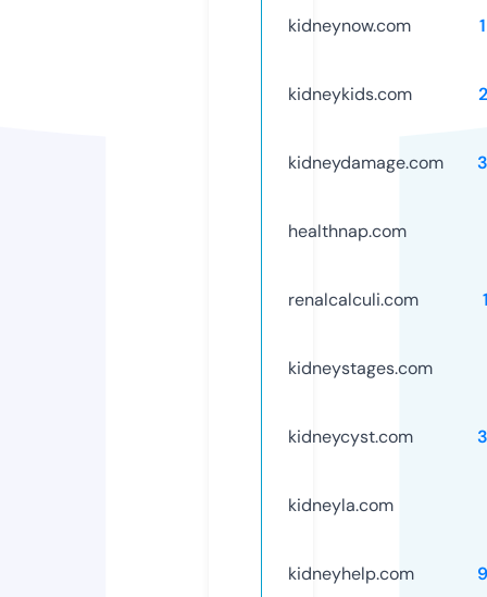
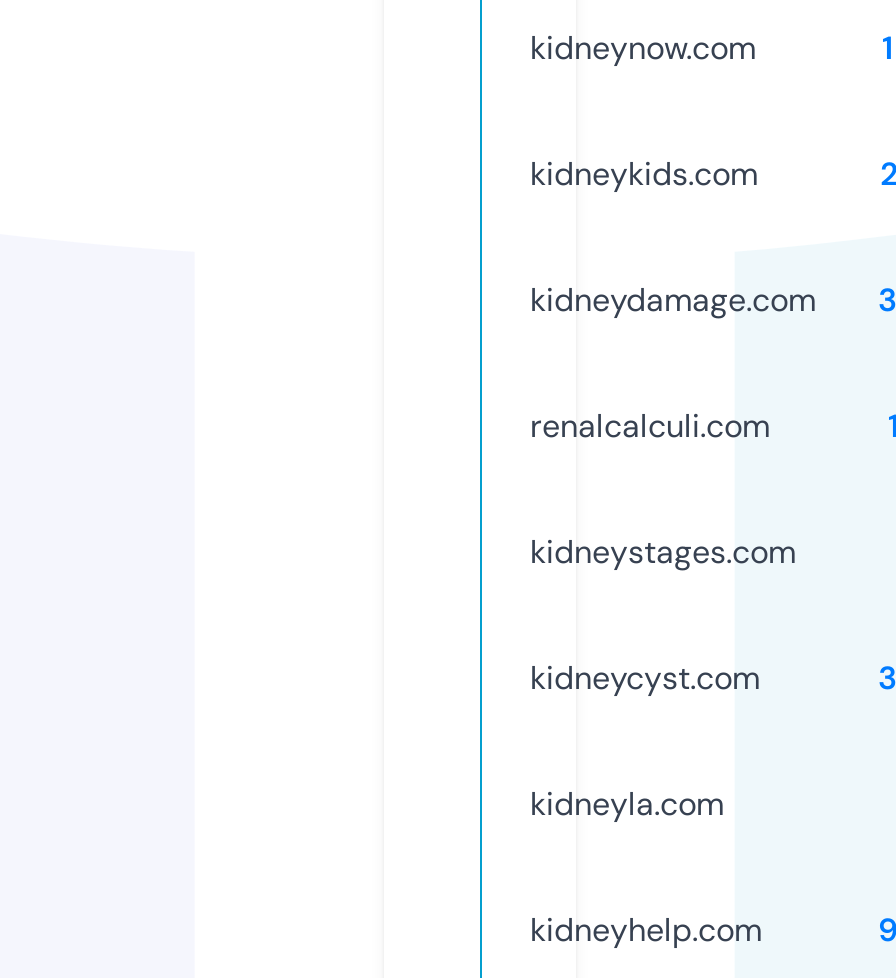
- healthnap.com
